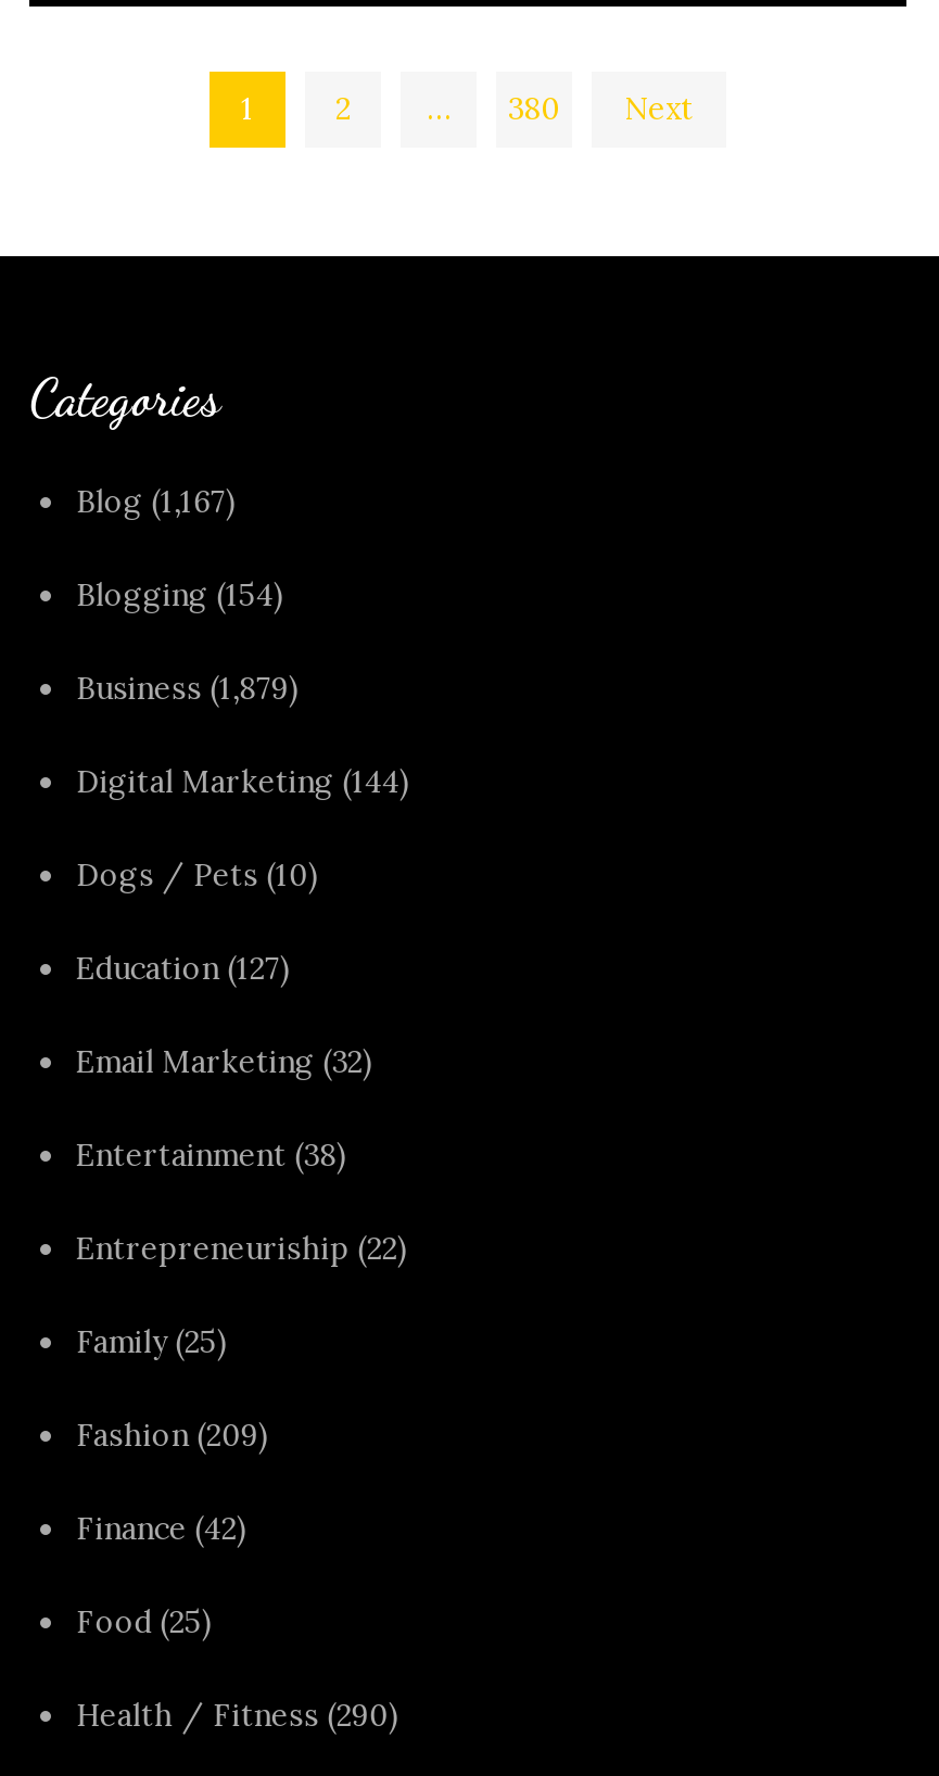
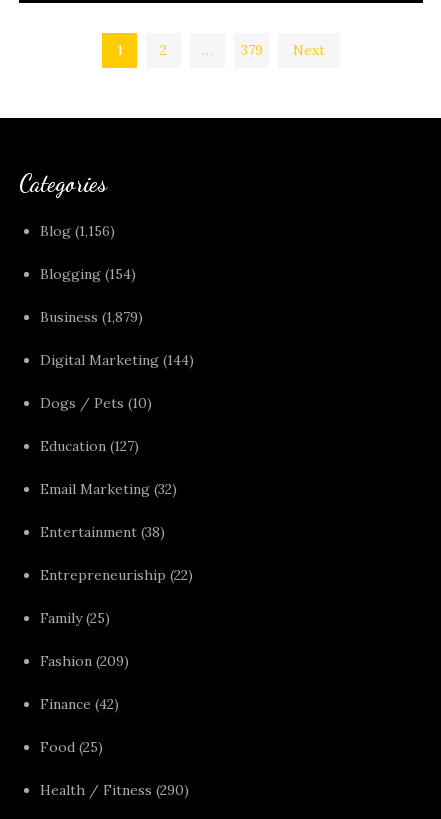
- 380
+ 379

- Blog (1,167)
+ Blog (1,156)
